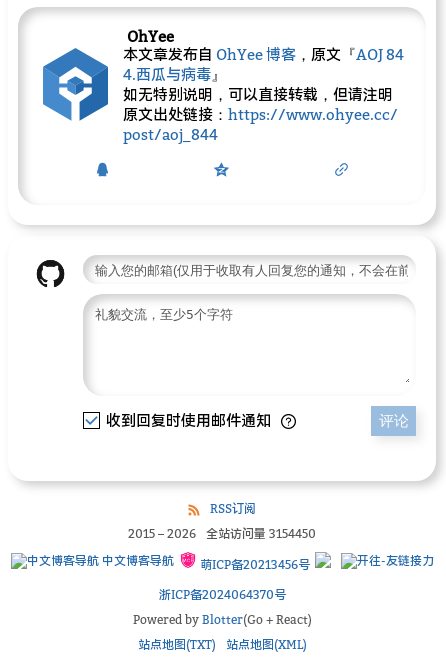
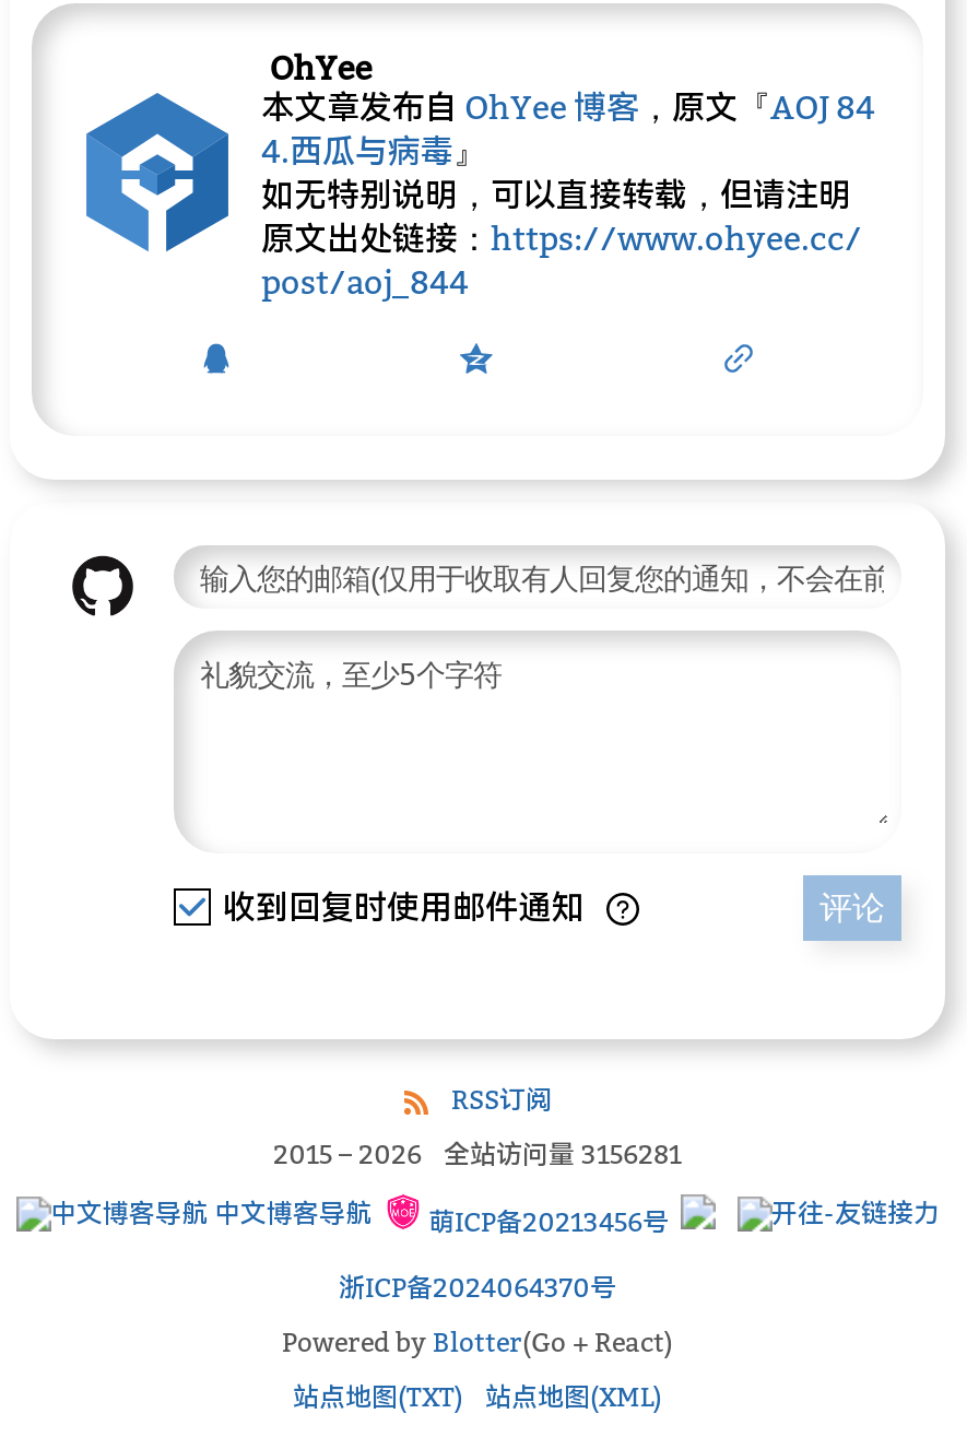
- 2015 – 2026 全站访问量3154450
+ 2015 – 2026 全站访问量3156281
